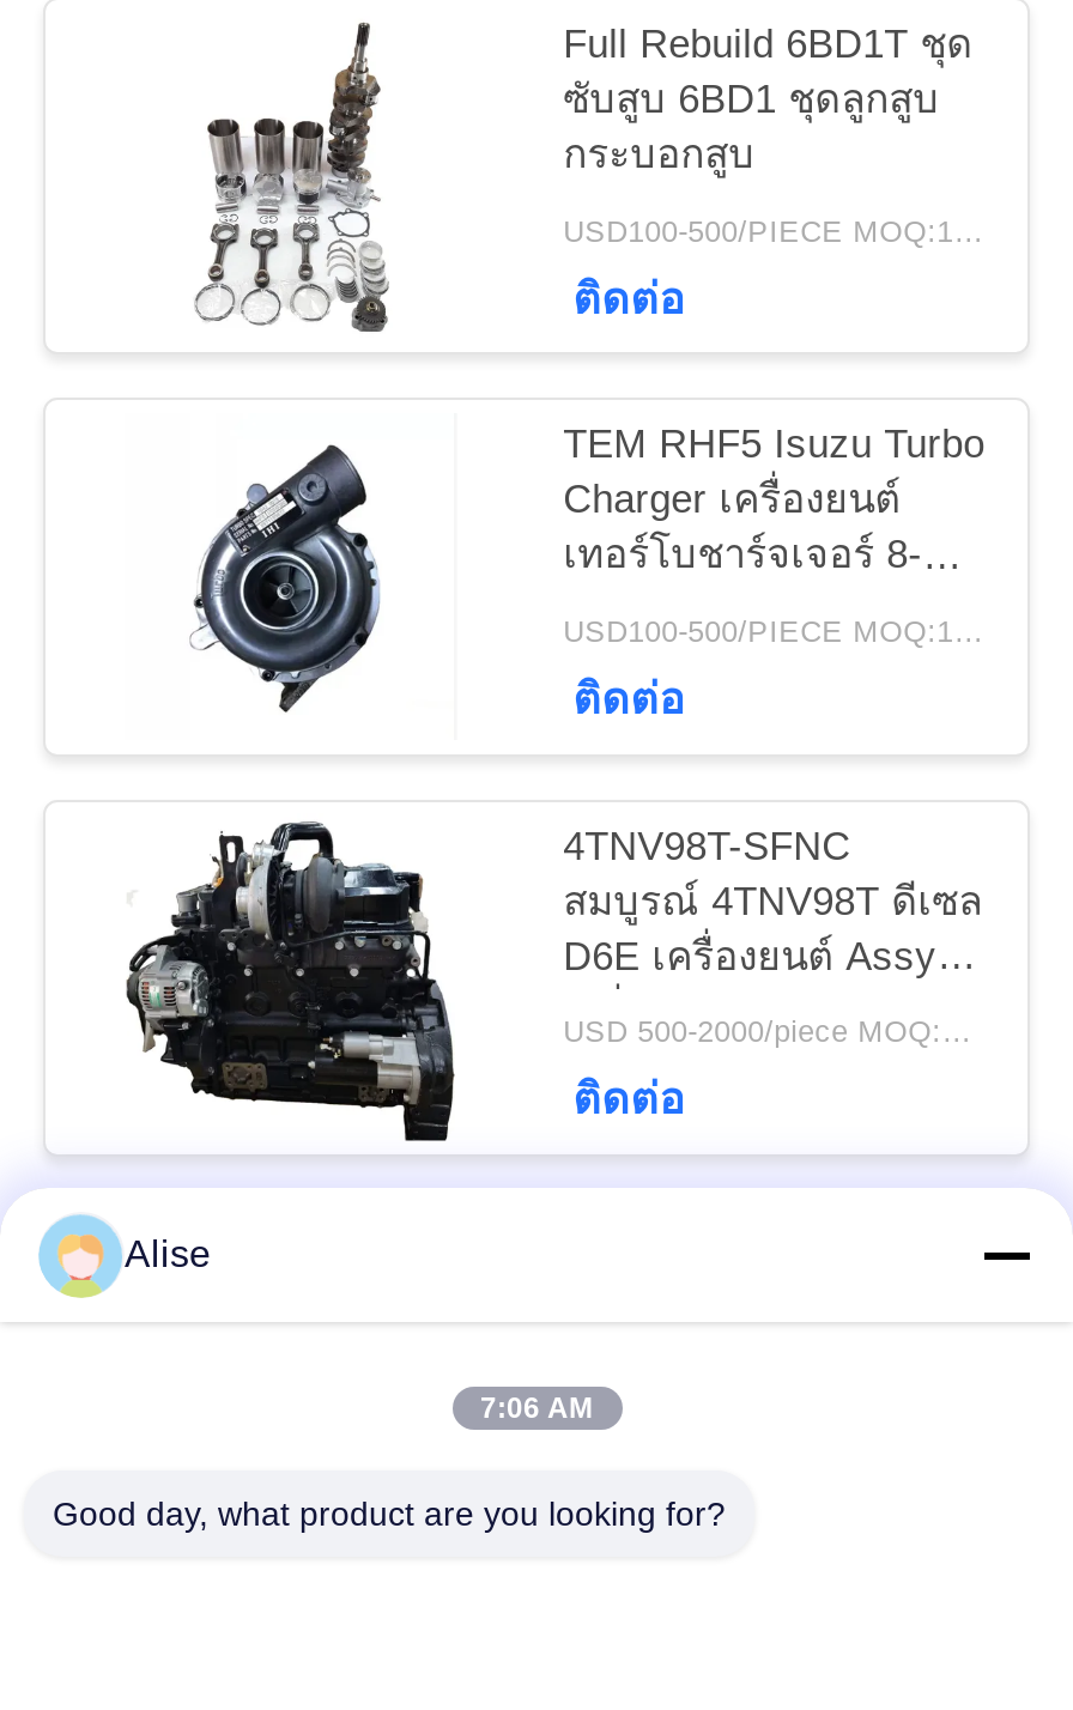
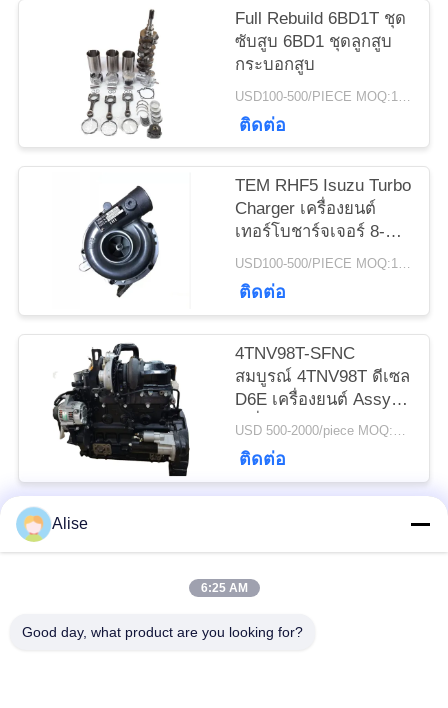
- 7:06 AM
+ 6:25 AM
